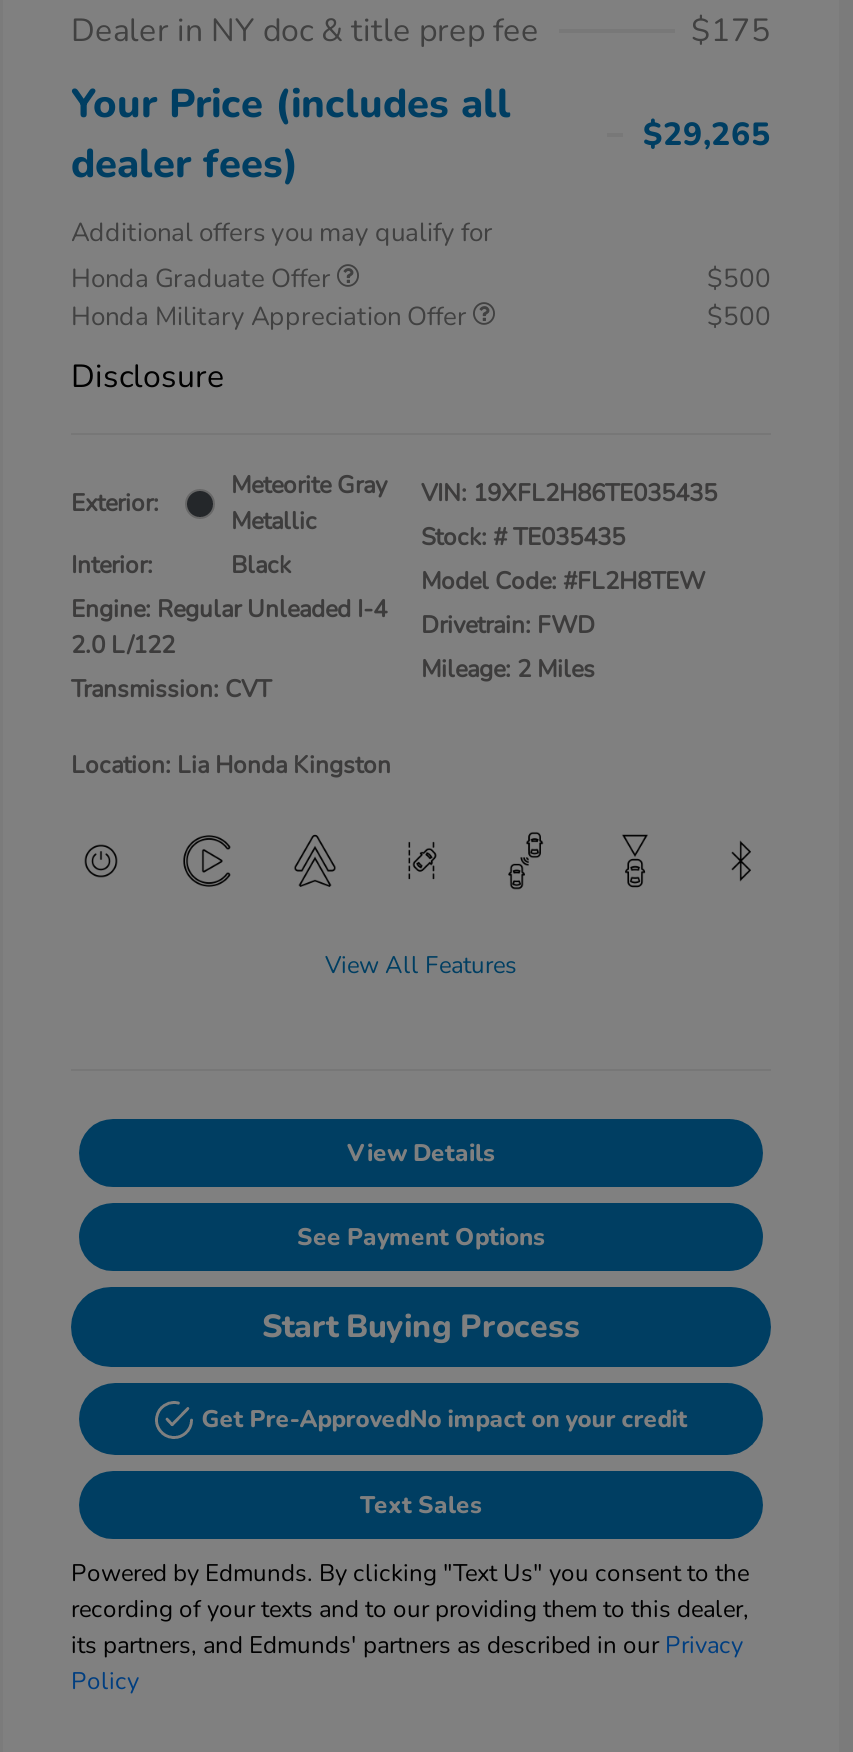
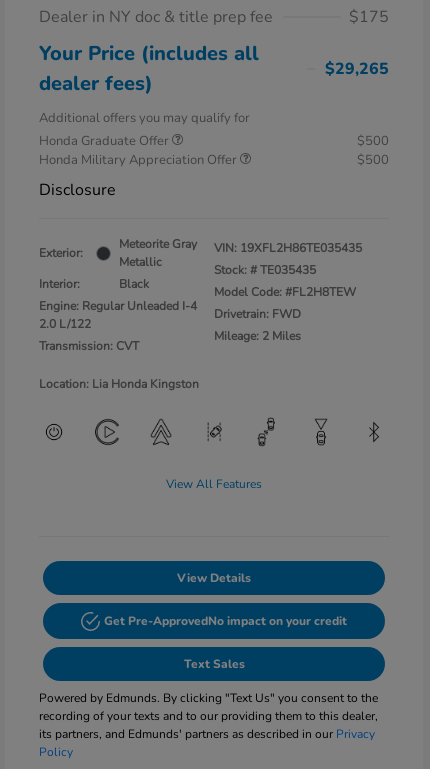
- See Payment Options
- Start Buying Process
